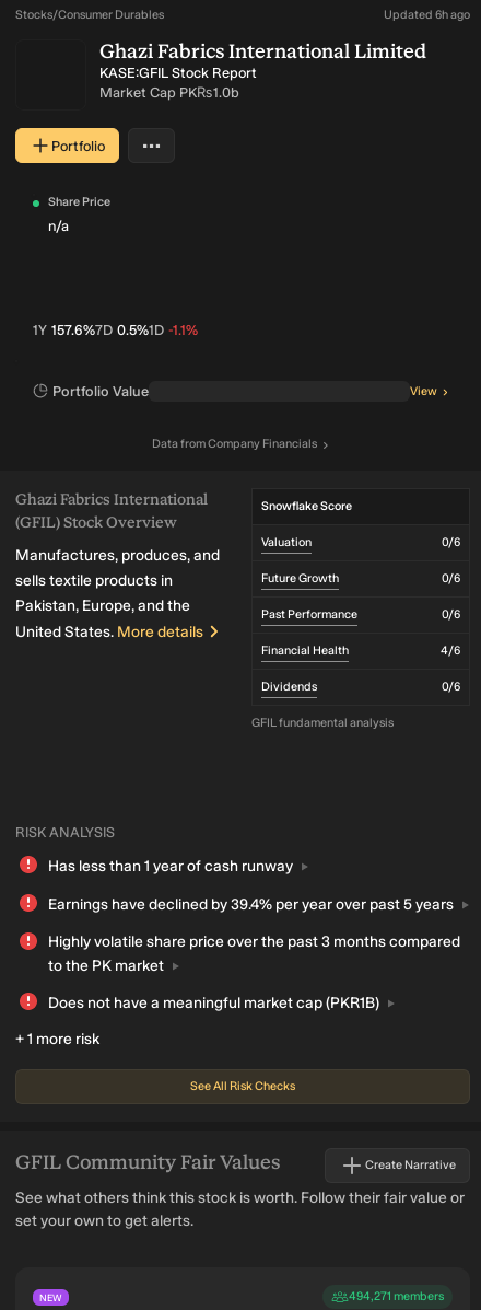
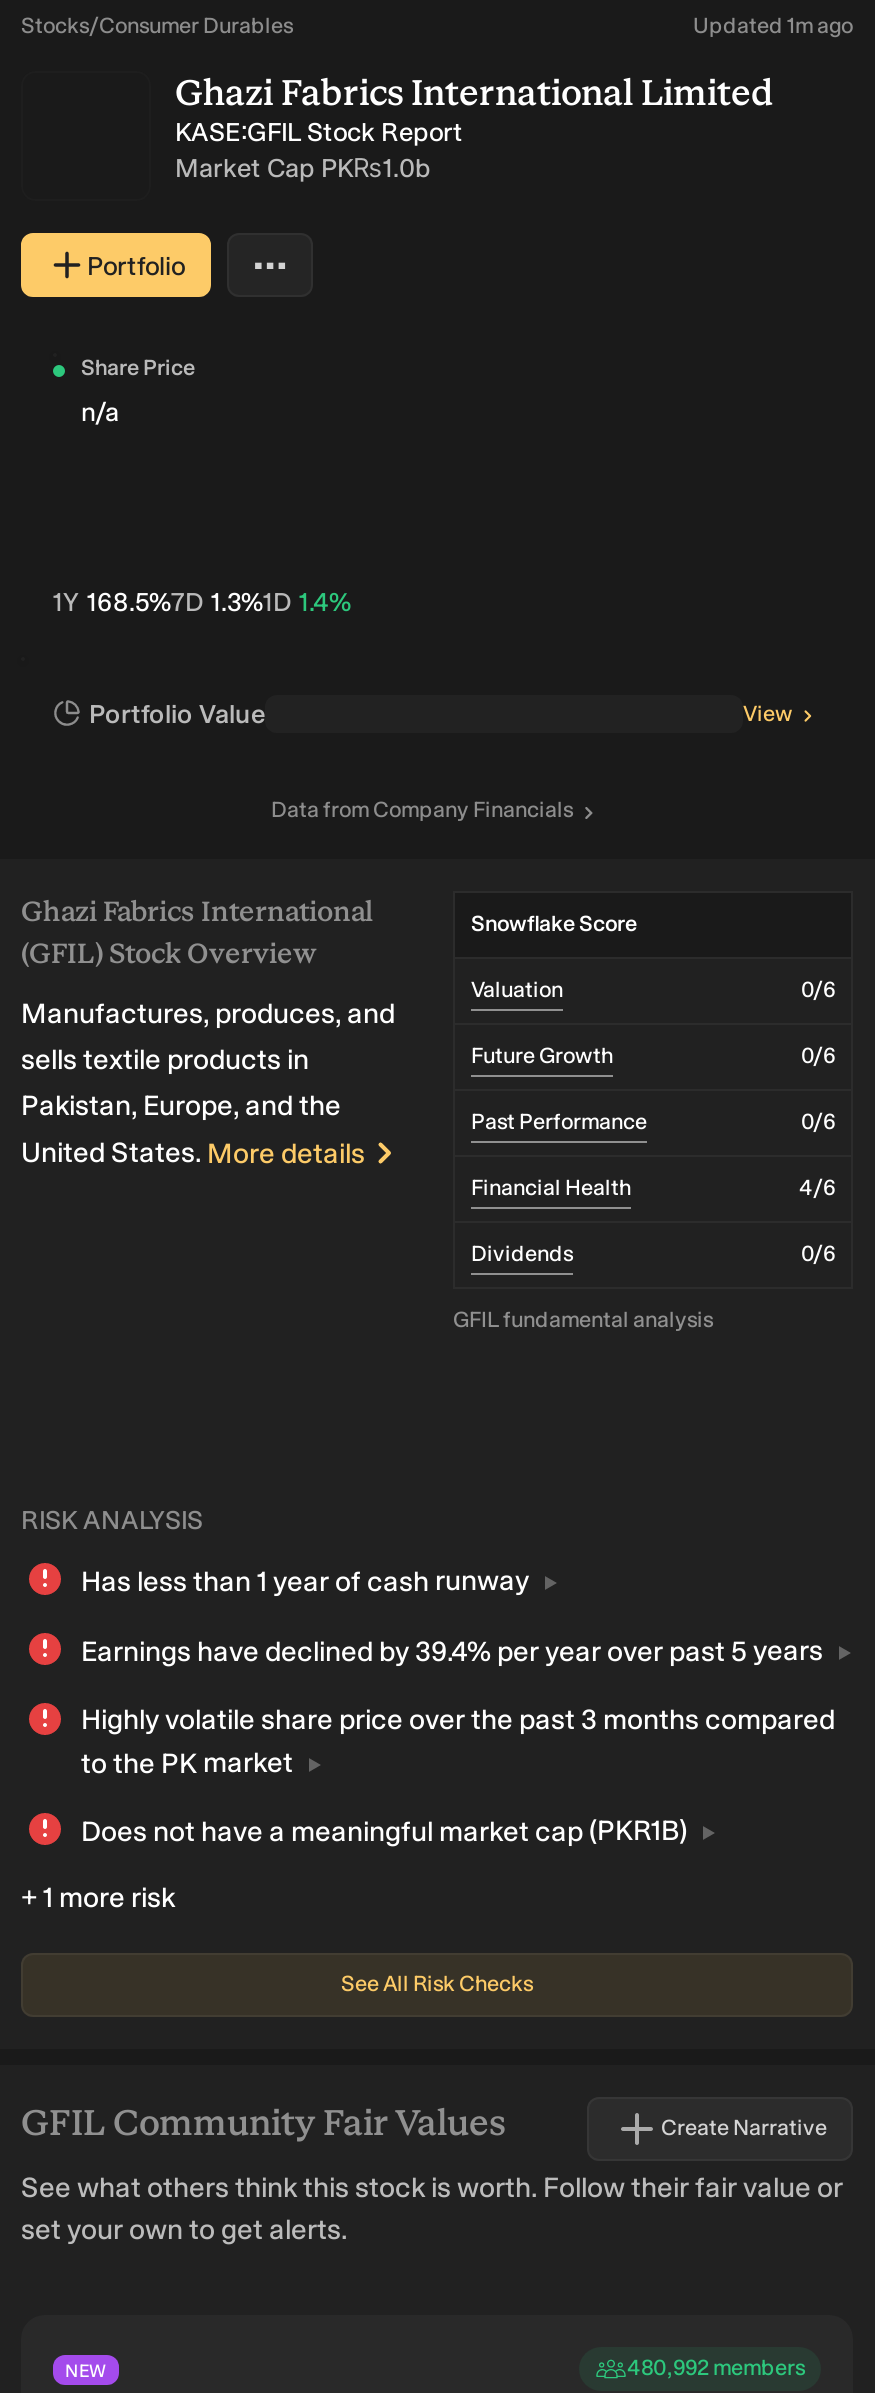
- Updated 6h ago
+ Updated 1m ago

- 1Y 157.6%7D 0.5%1D -1.1%
+ 1Y 168.5%7D 1.3%1D 1.4%

- 494,271 members
+ 480,992 members
